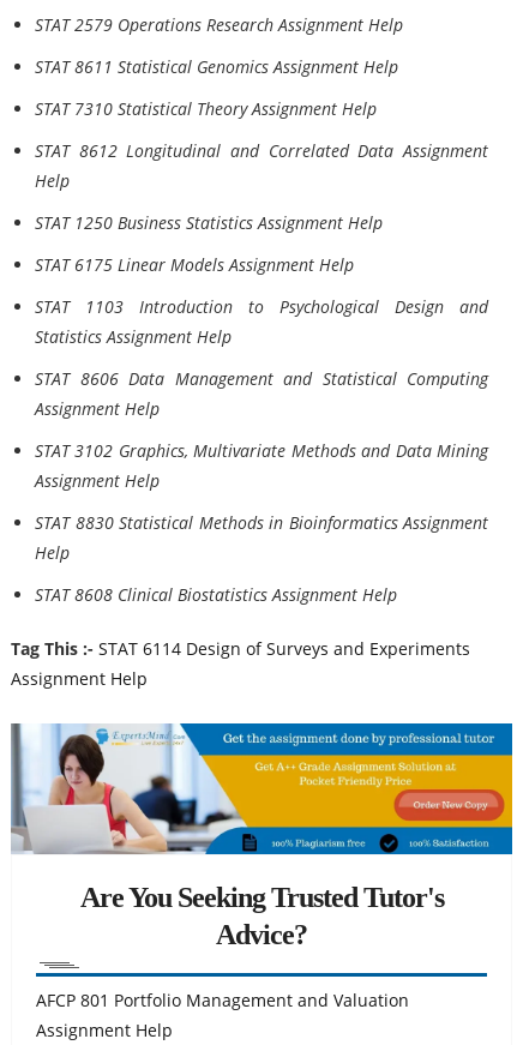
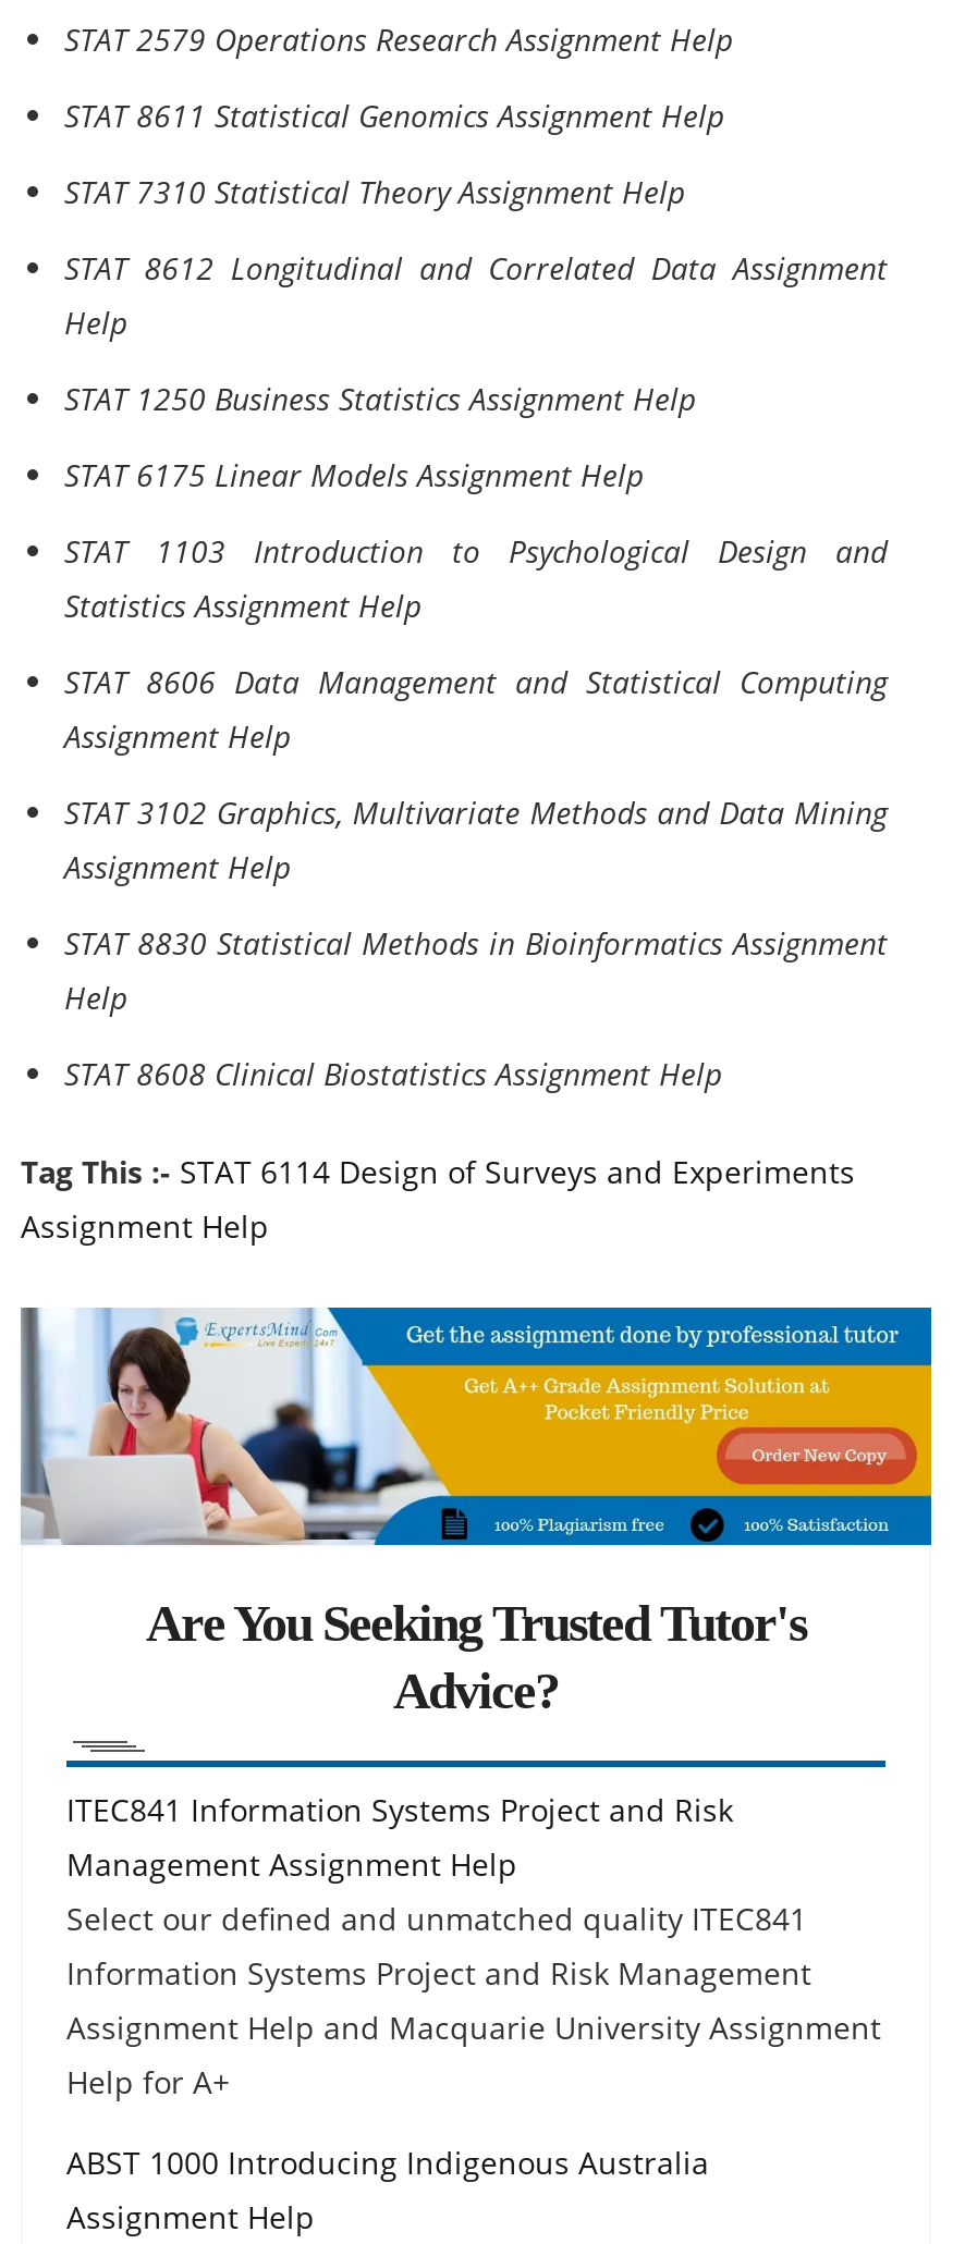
- AFCP 801 Portfolio Management and Valuation
+ ITEC841 Information Systems Project and Risk
+ Management Assignment Help
+ Select our defined and unmatched quality ITEC841
+ Information Systems Project and Risk Management
+ Assignment Help and Macquarie University Assignment
+ Help for A+
+ ABST 1000 Introducing Indigenous Australia
